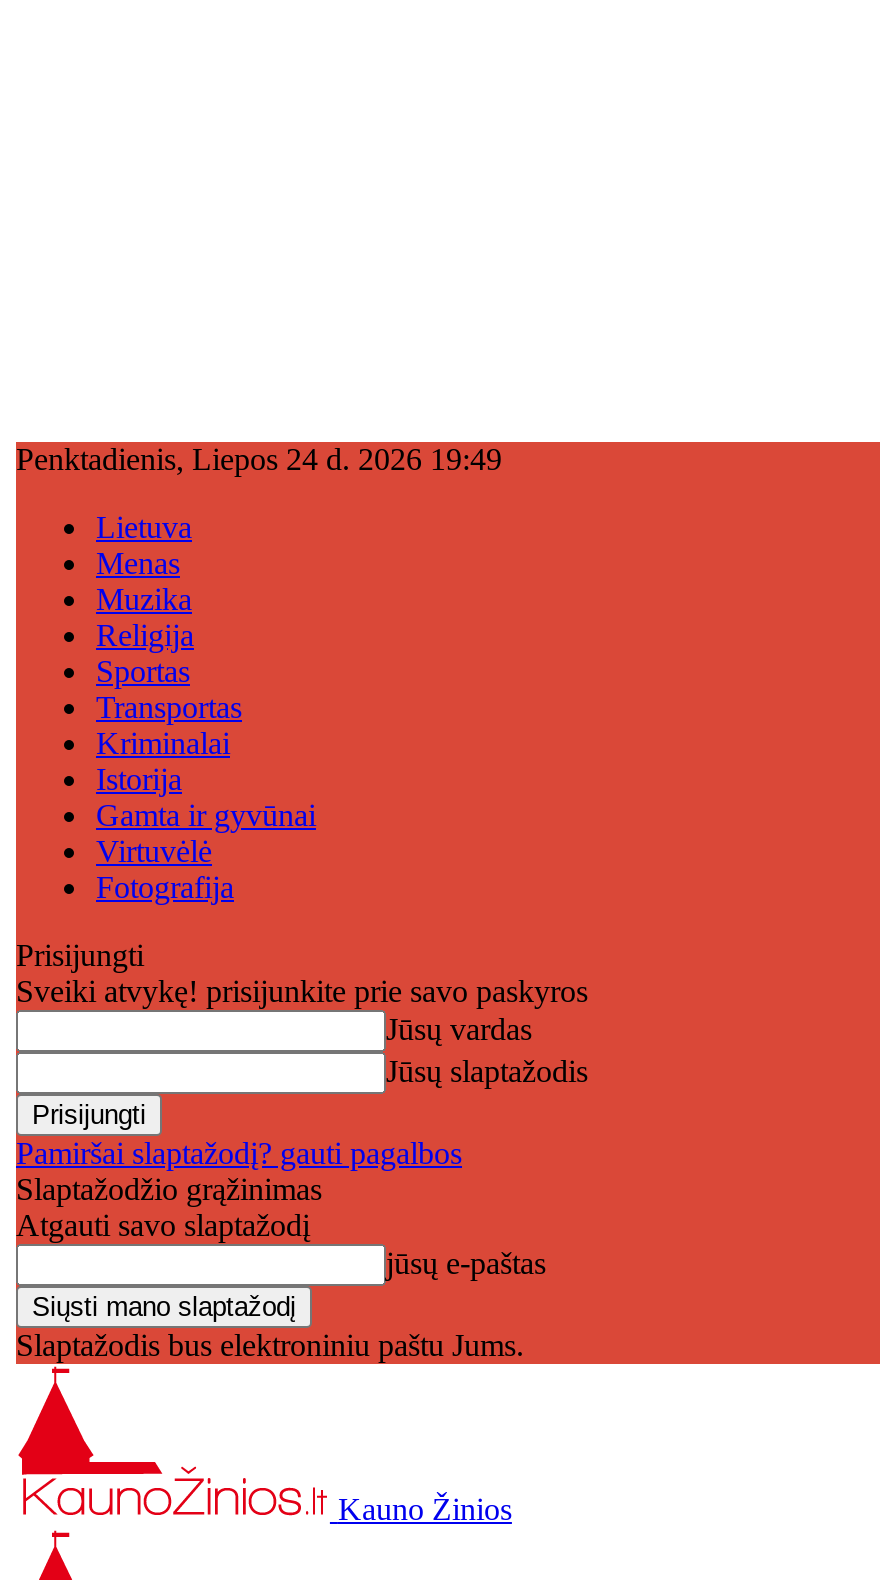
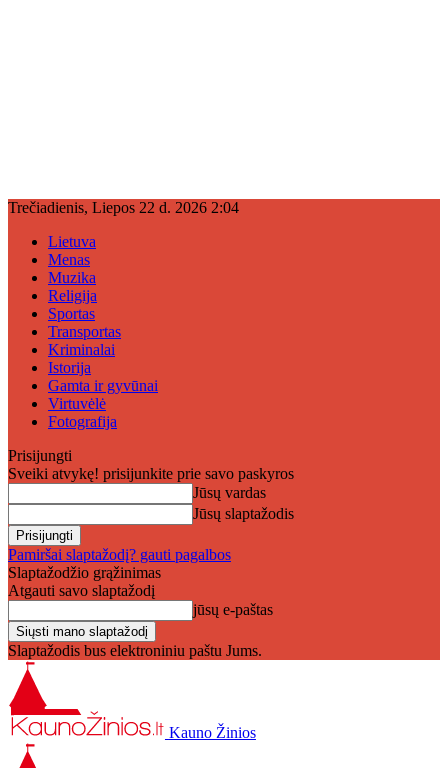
- Penktadienis, Liepos 24 d. 2026 19:49
+ Trečiadienis, Liepos 22 d. 2026 2:04
